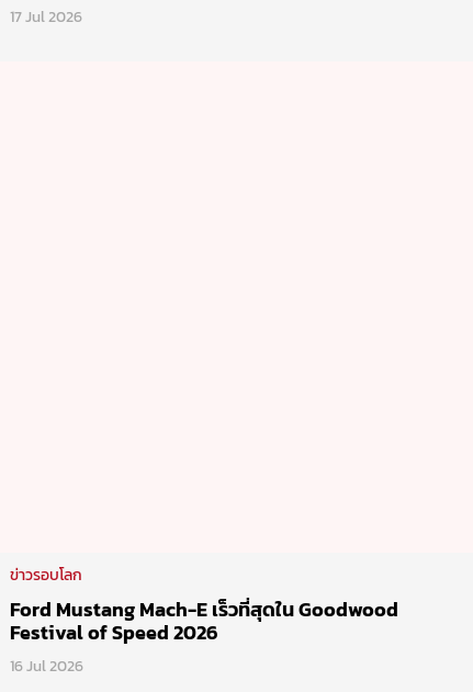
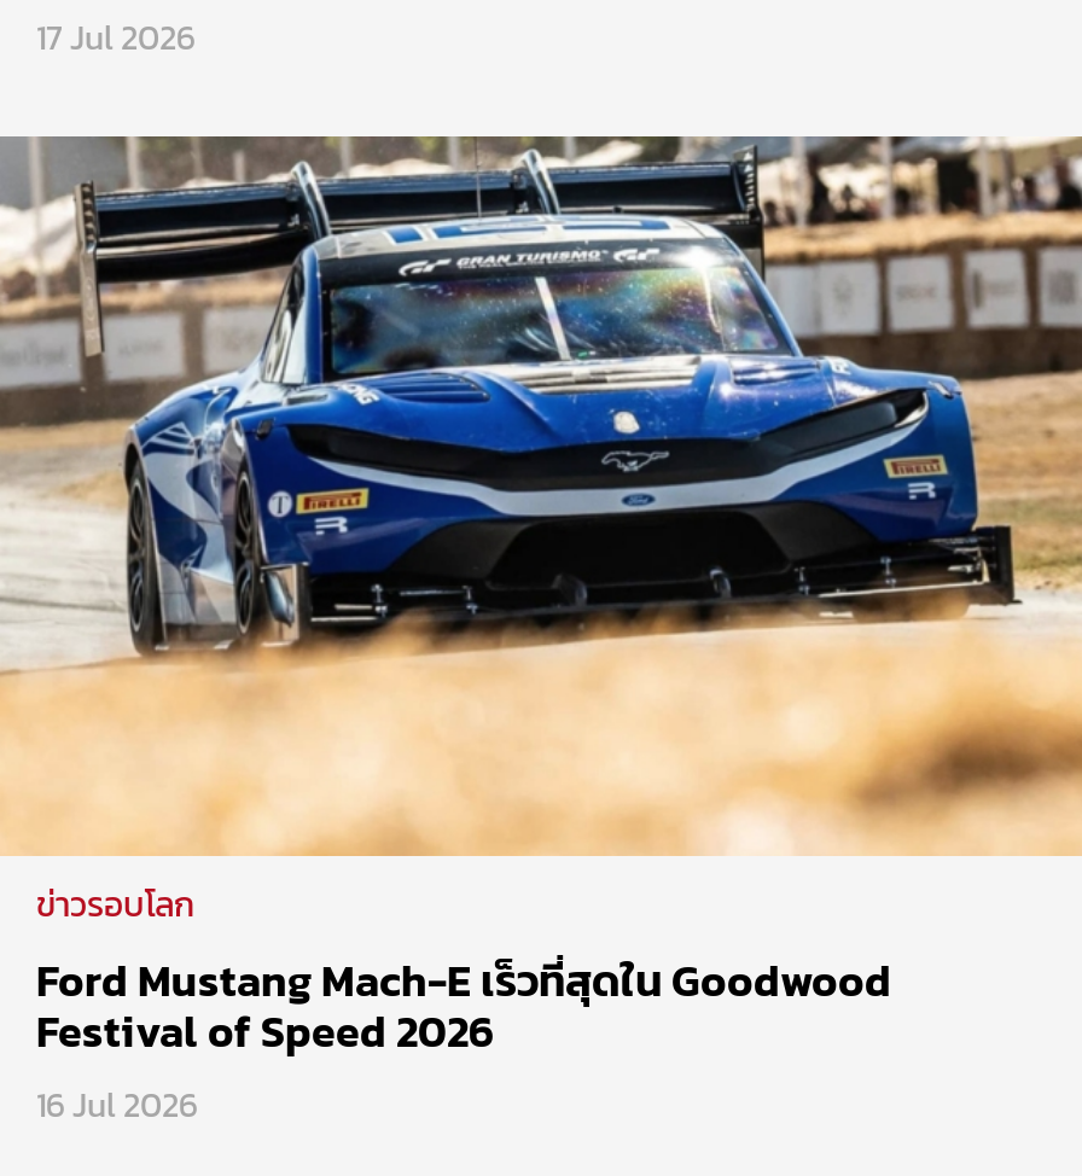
+ [image]
